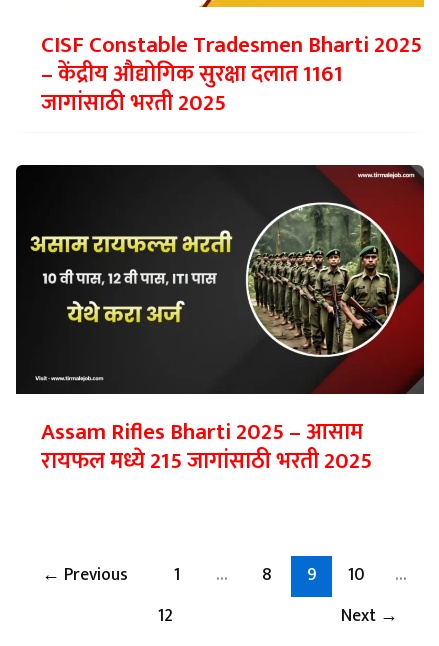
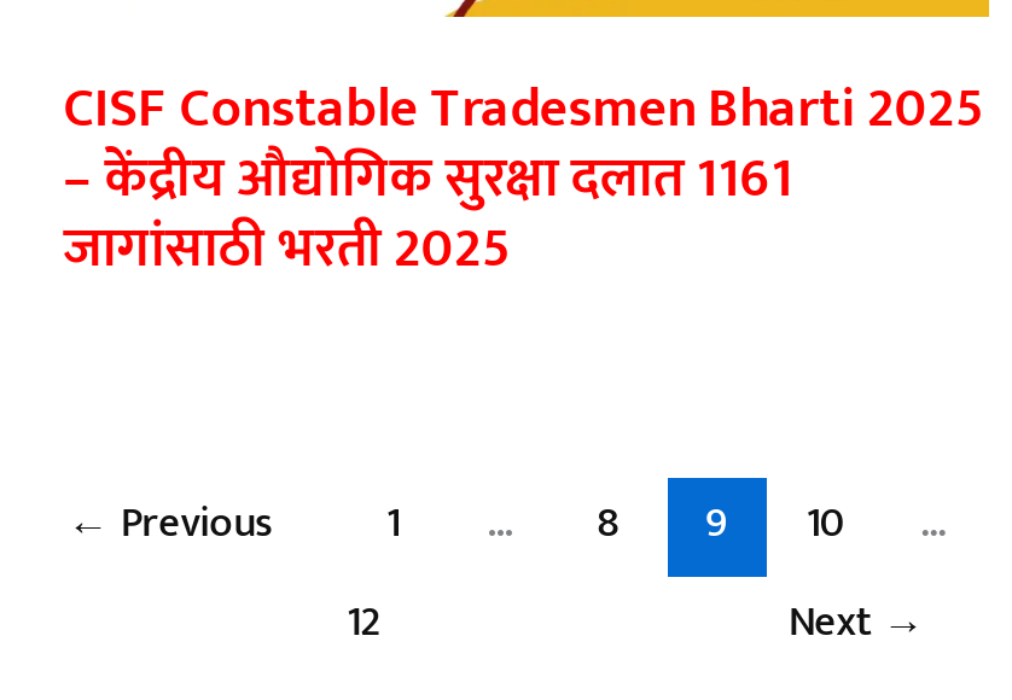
- [image]
- Assam Rifles Bharti 2025 – आसाम
- रायफल मध्ये 215 जागांसाठी भरती 2025
